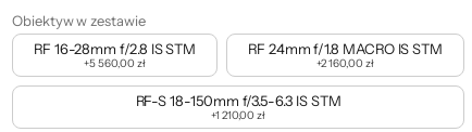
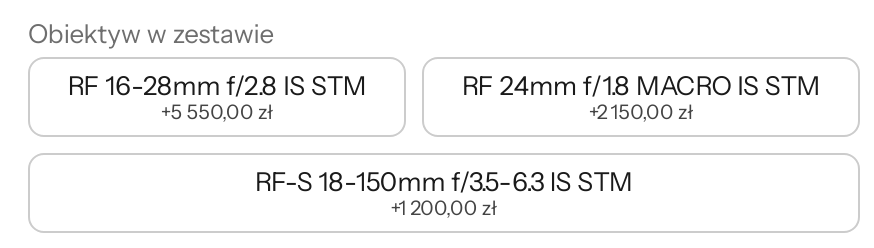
- +5 560,00 zł
+ +5 550,00 zł

- +2 160,00 zł
+ +2 150,00 zł

- +1 210,00 zł
+ +1 200,00 zł
